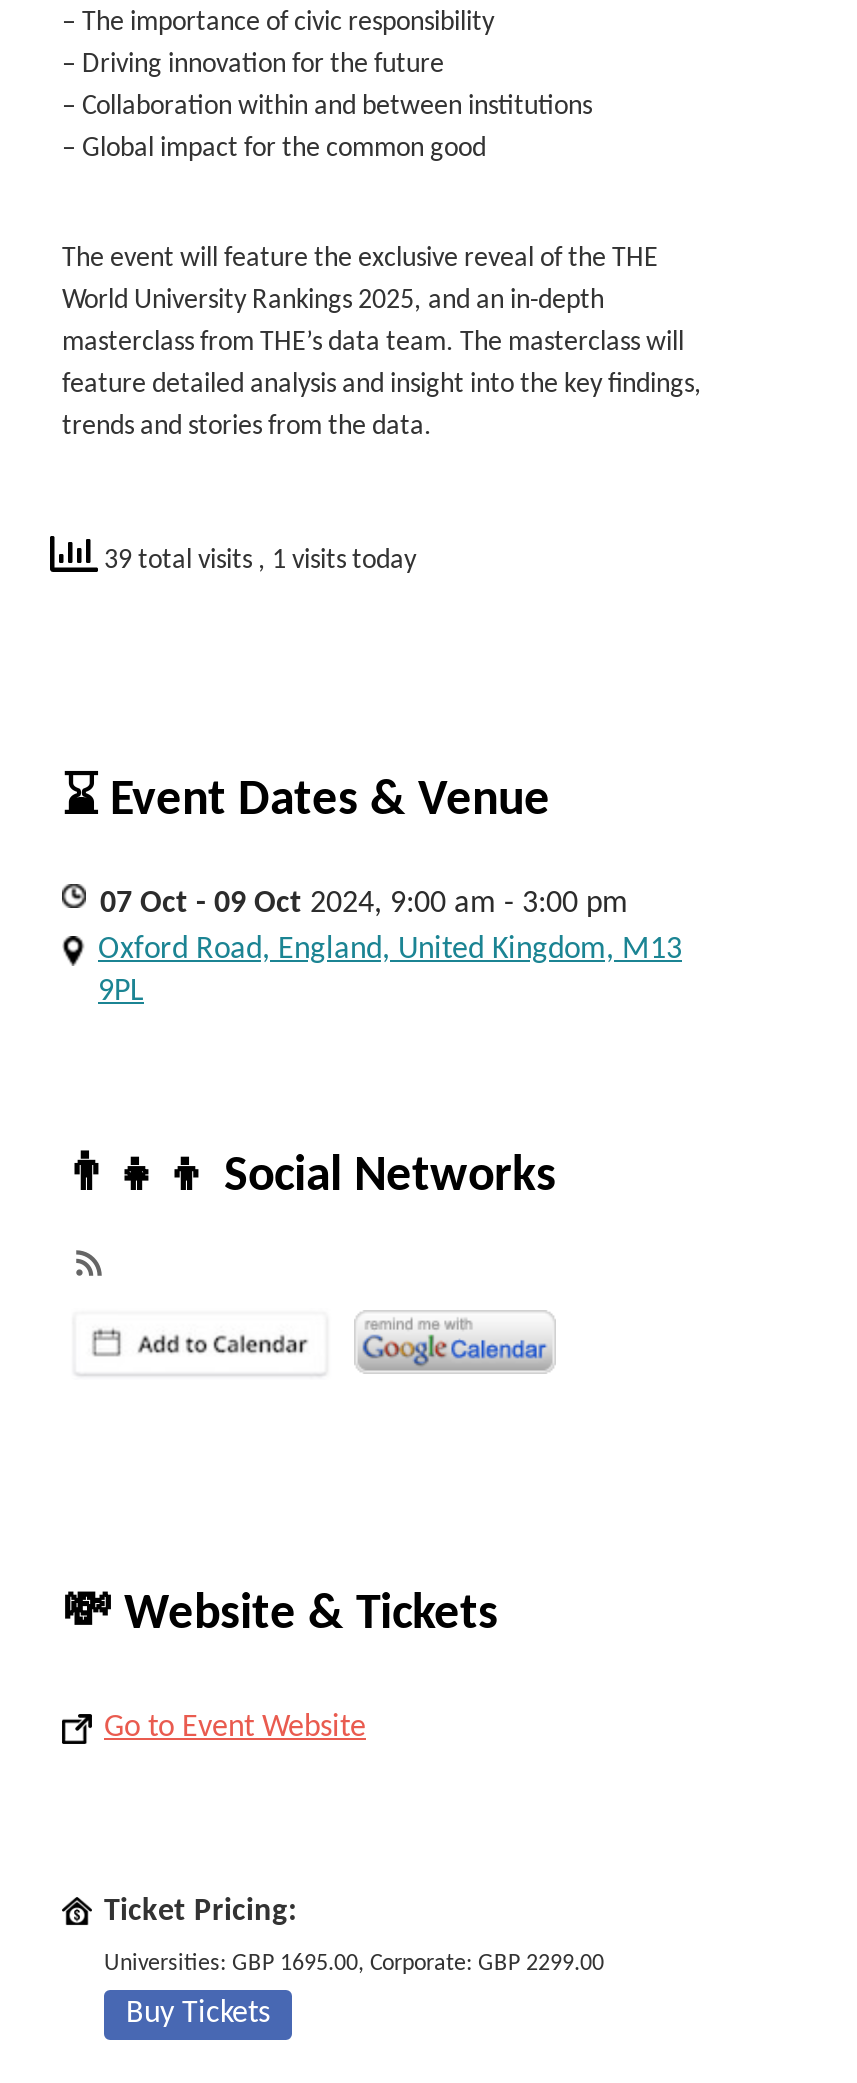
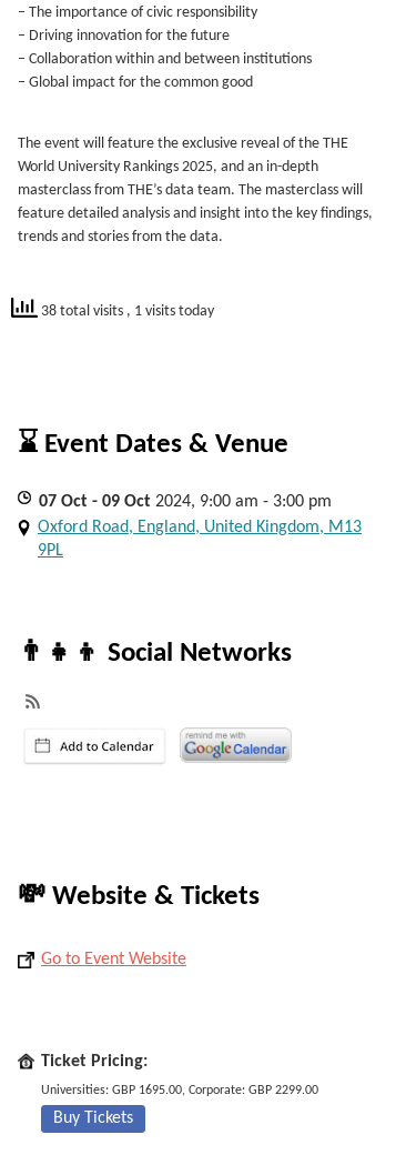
- 39 total visits, 1 visits today
+ 38 total visits, 1 visits today
